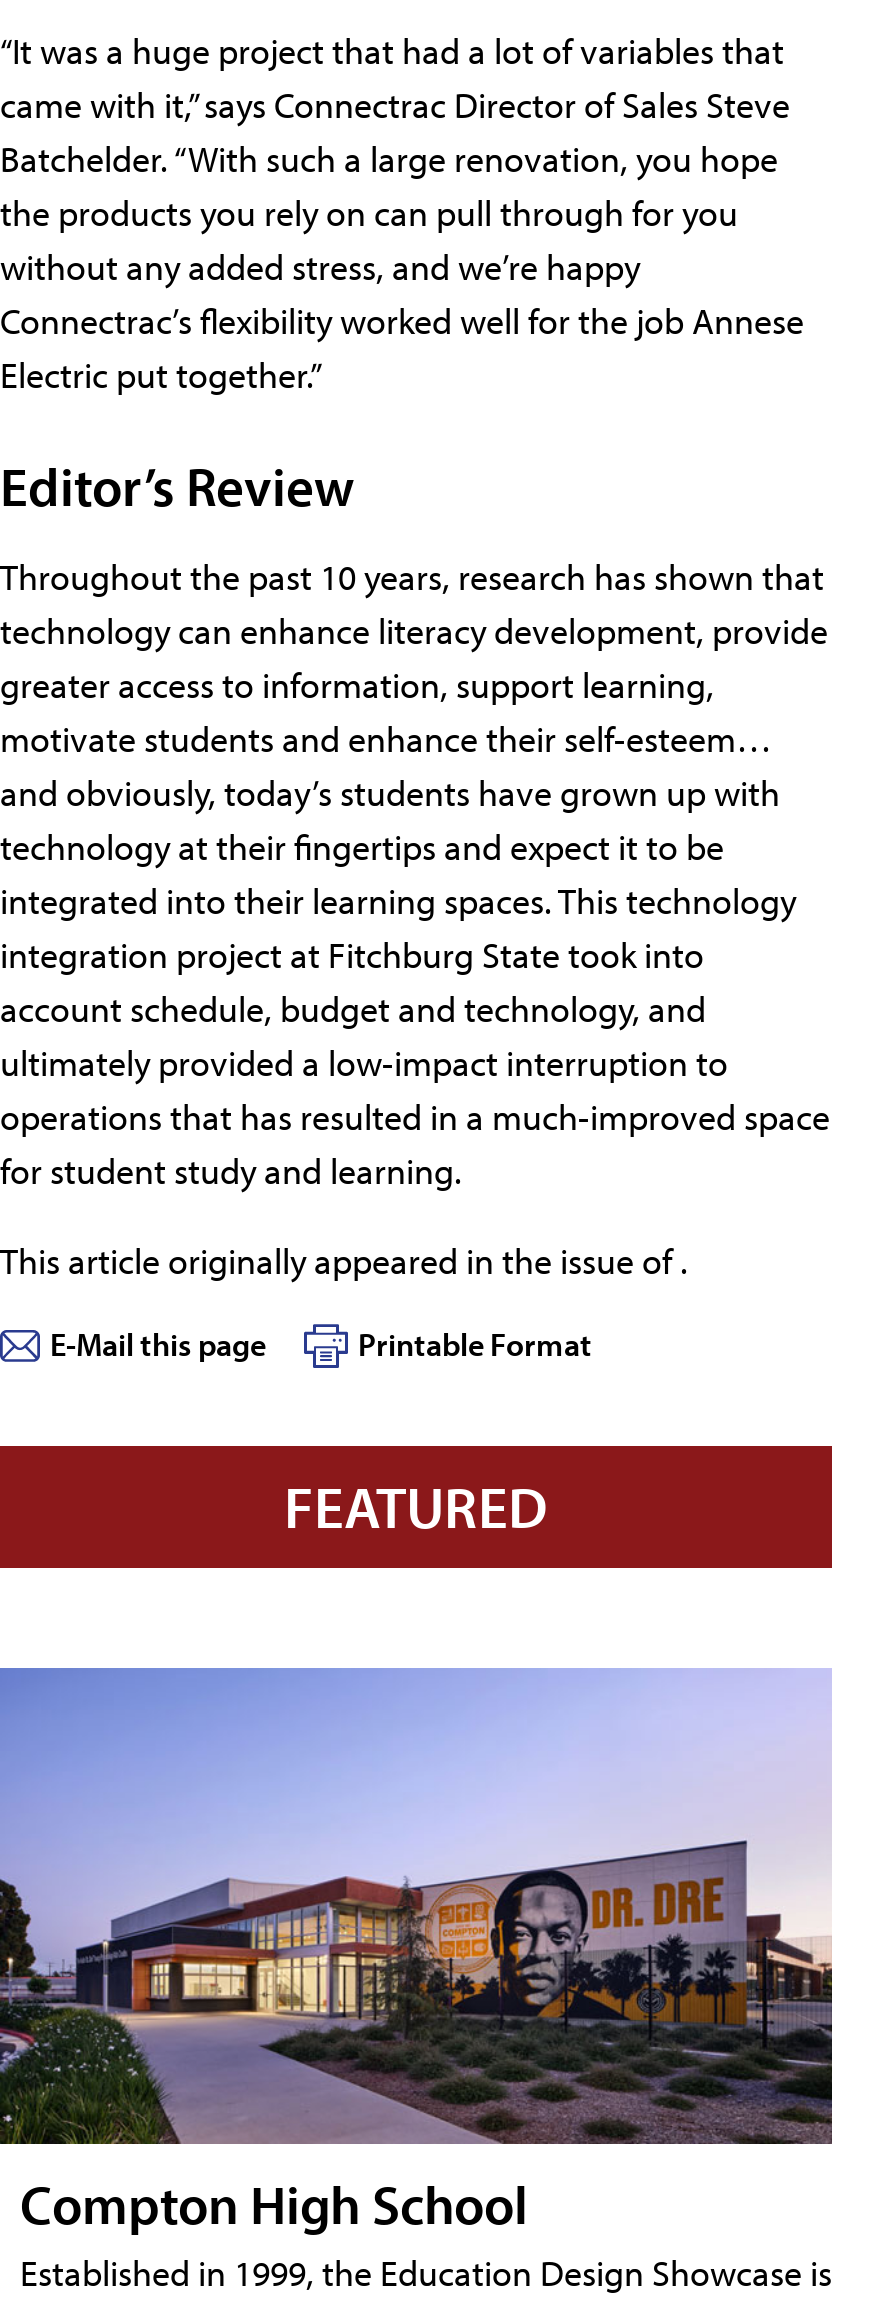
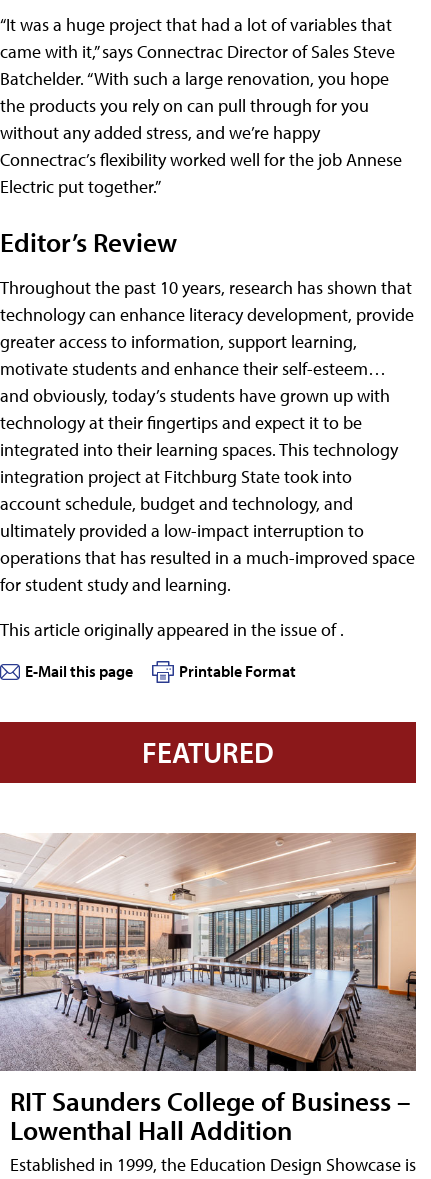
- [image]
- Compton High School
+ [image]
+ RIT Saunders College of Business –
+ Lowenthal Hall Addition
